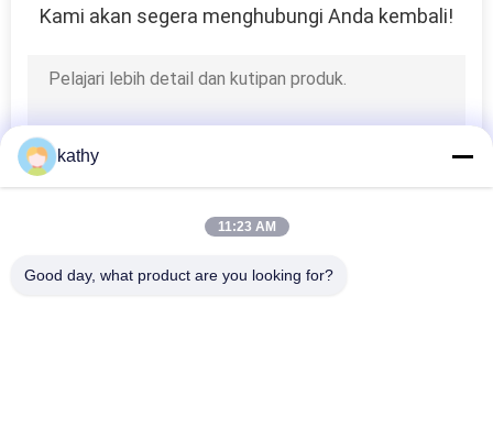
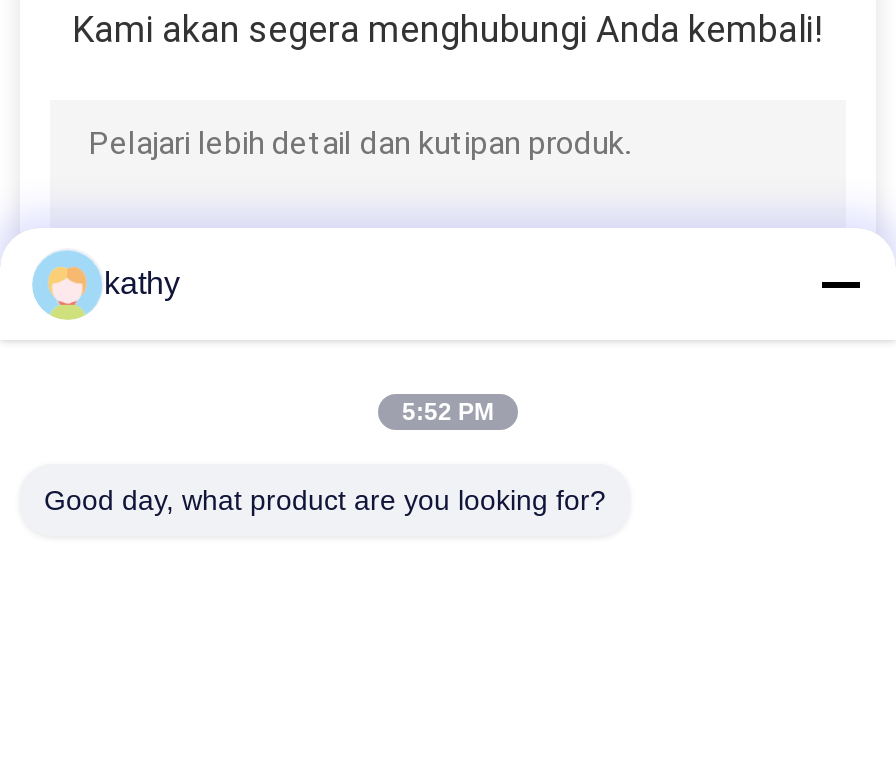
- 11:23 AM
+ 5:52 PM
